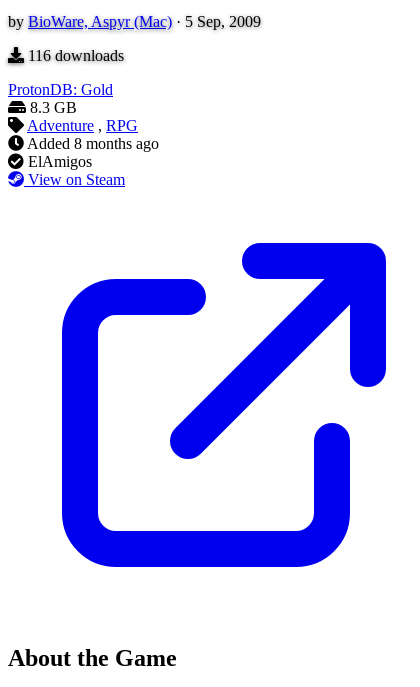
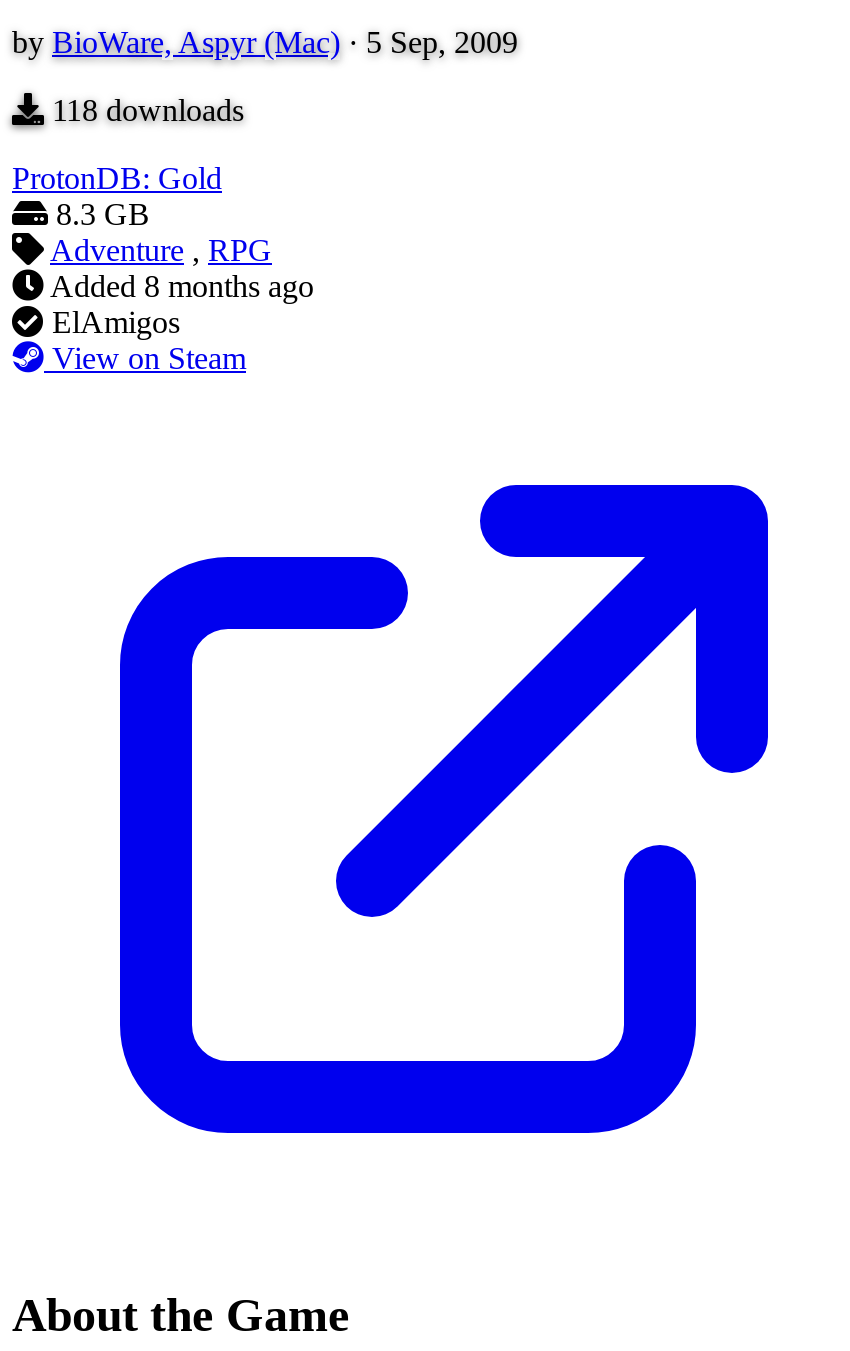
- 116 downloads
+ 118 downloads
